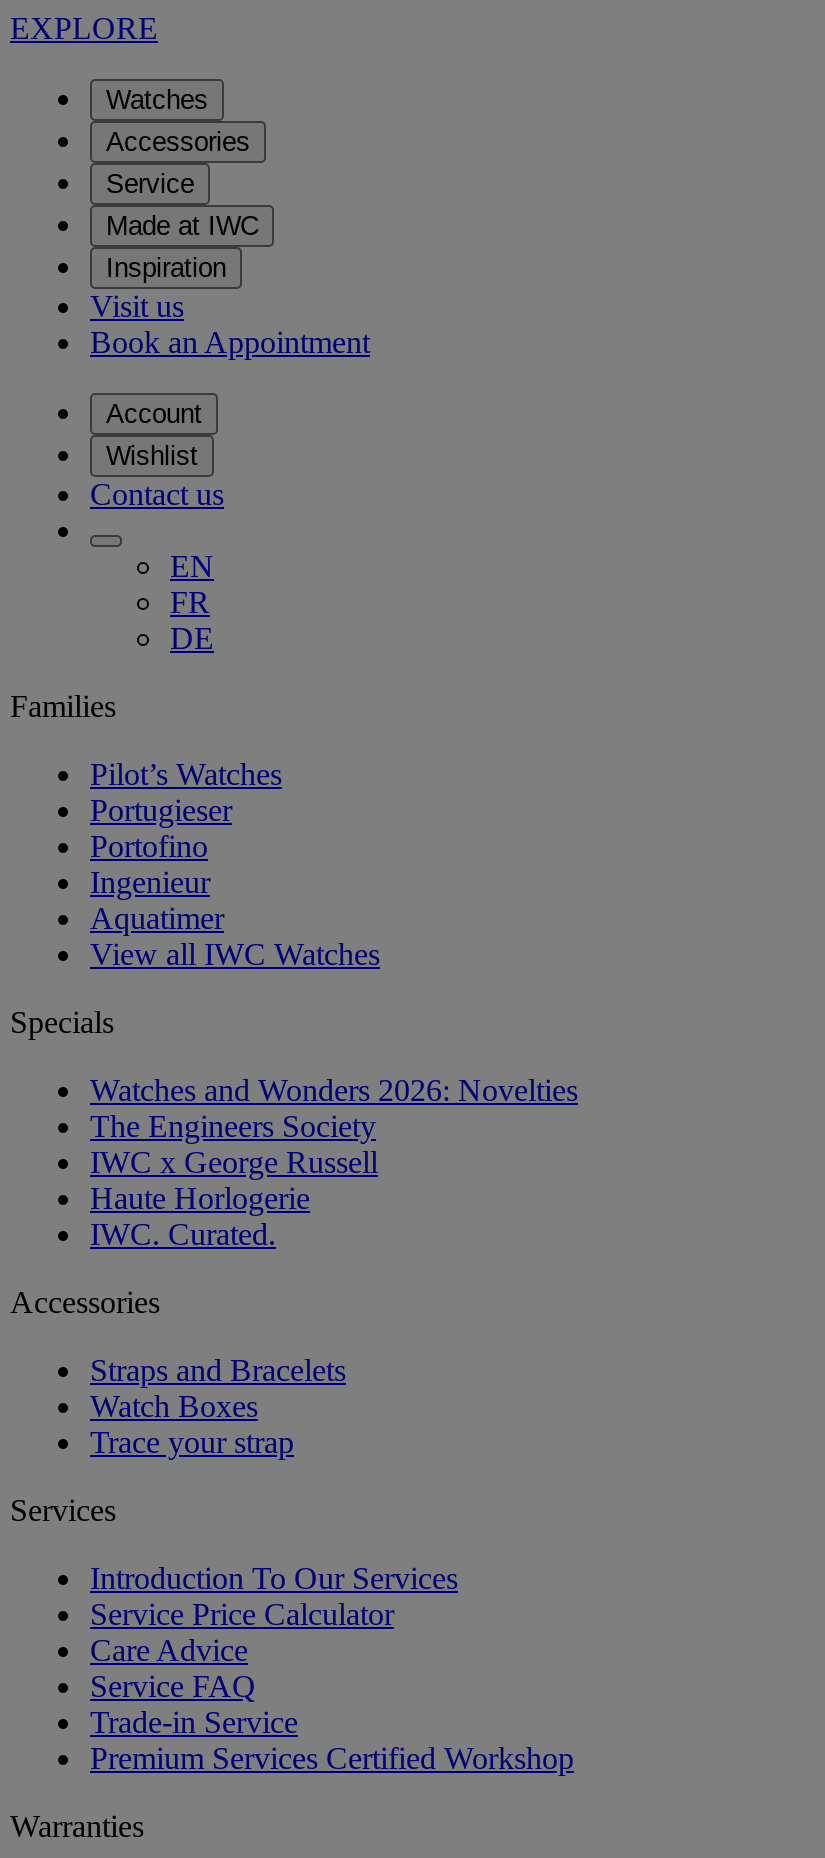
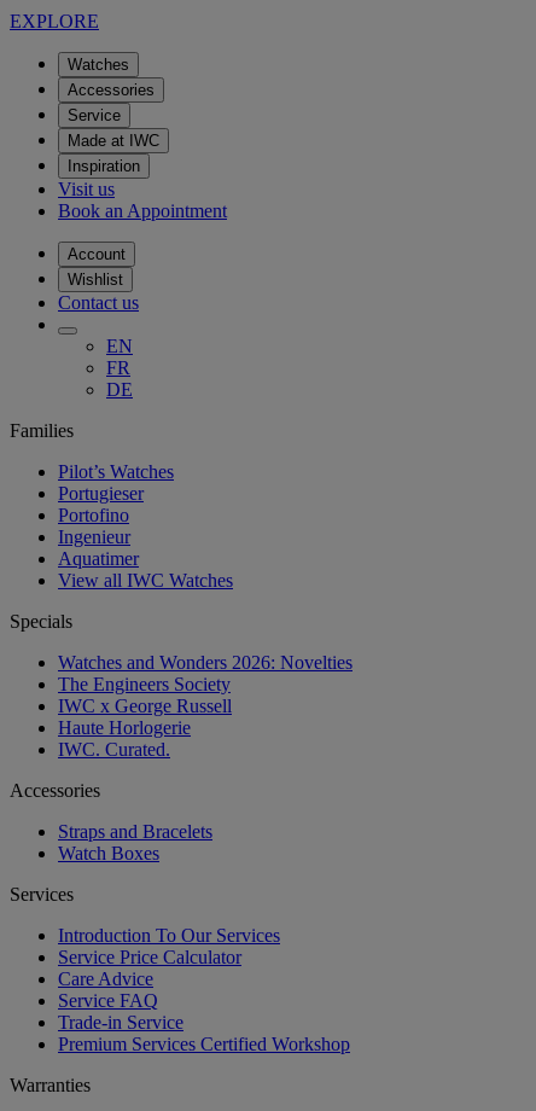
- Trace your strap
